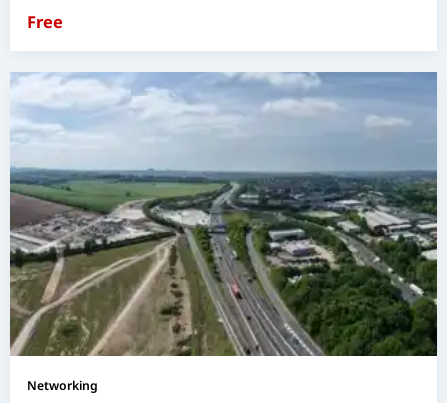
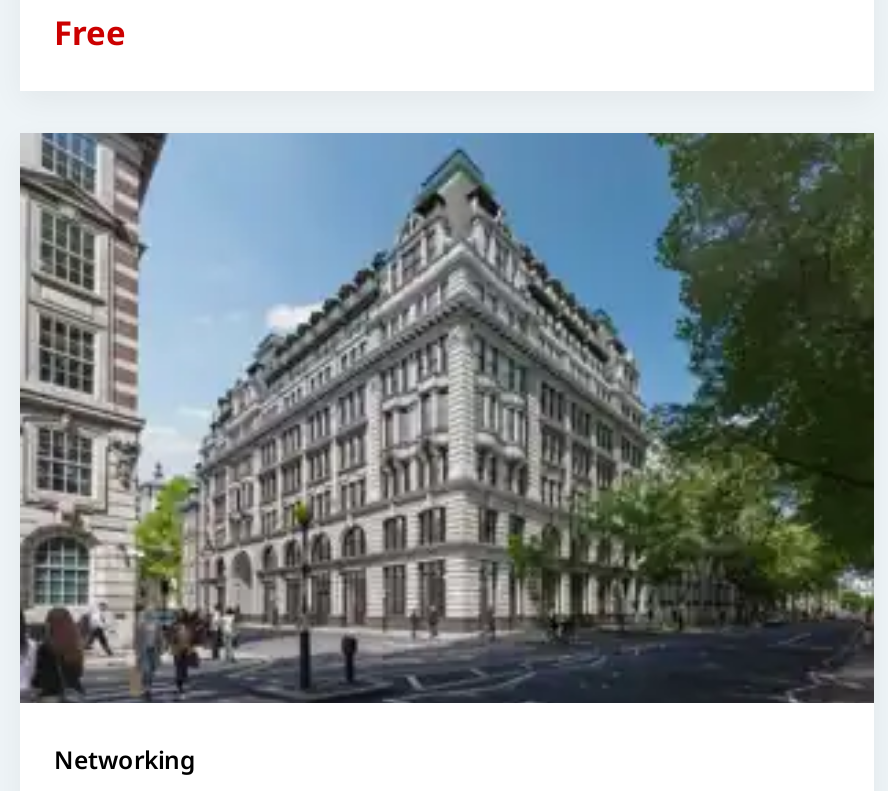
- [image]
+ [image]
